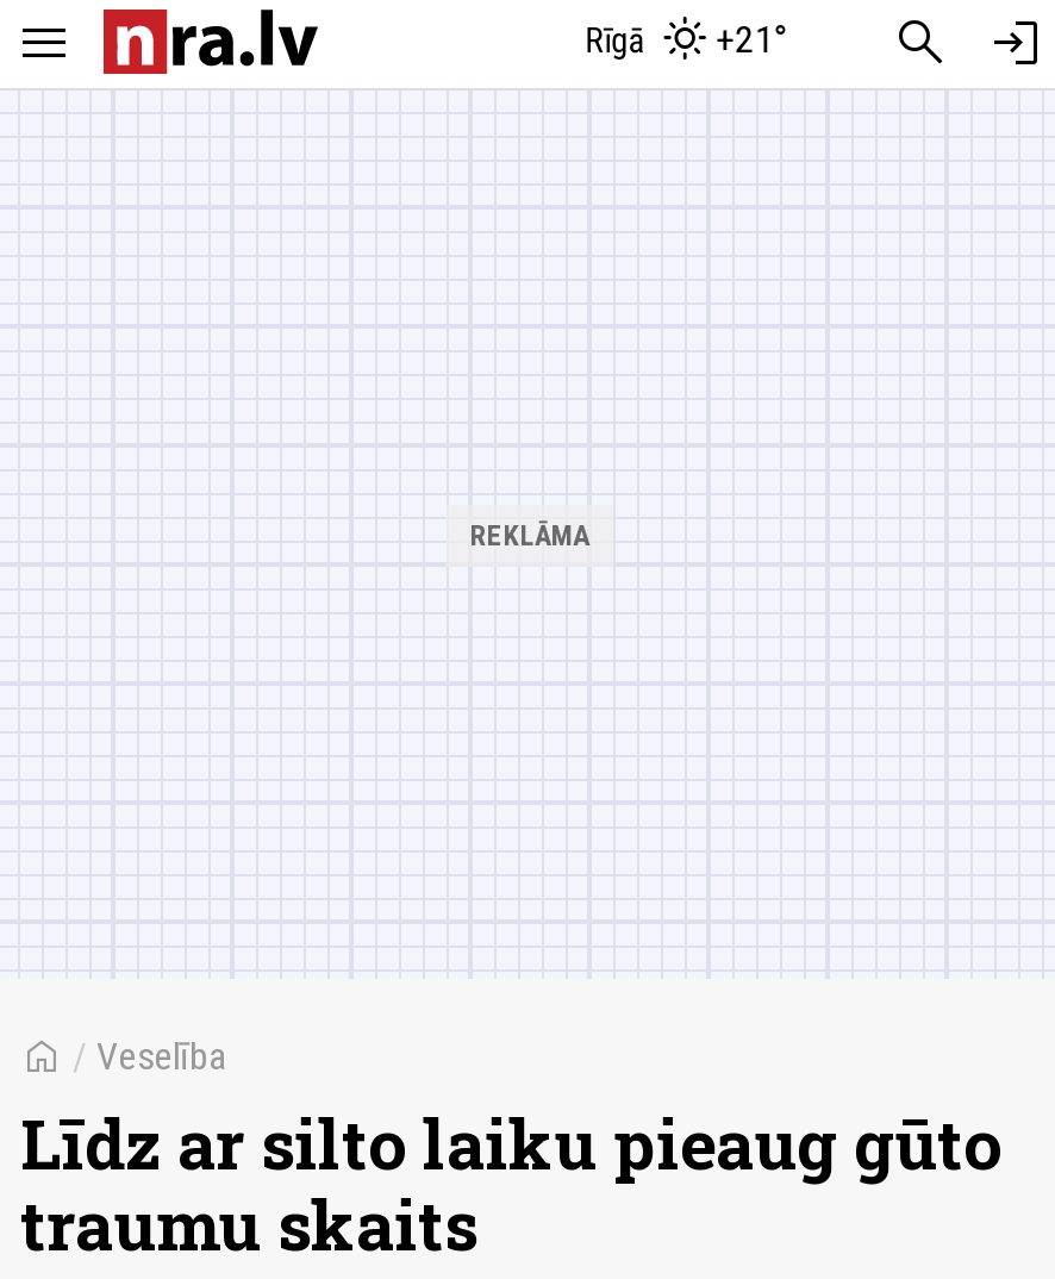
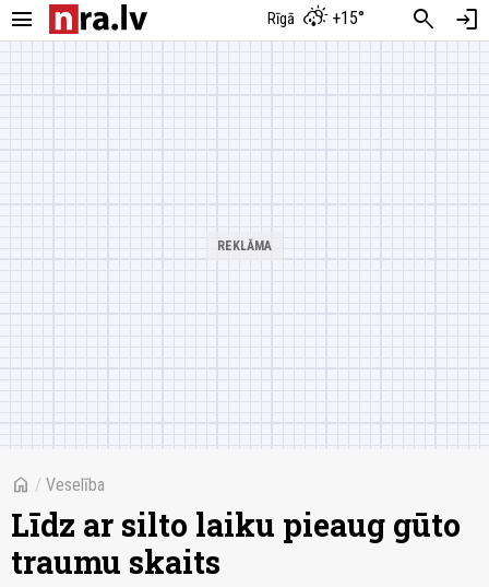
- Rīgā +21°
+ Rīgā +15°
